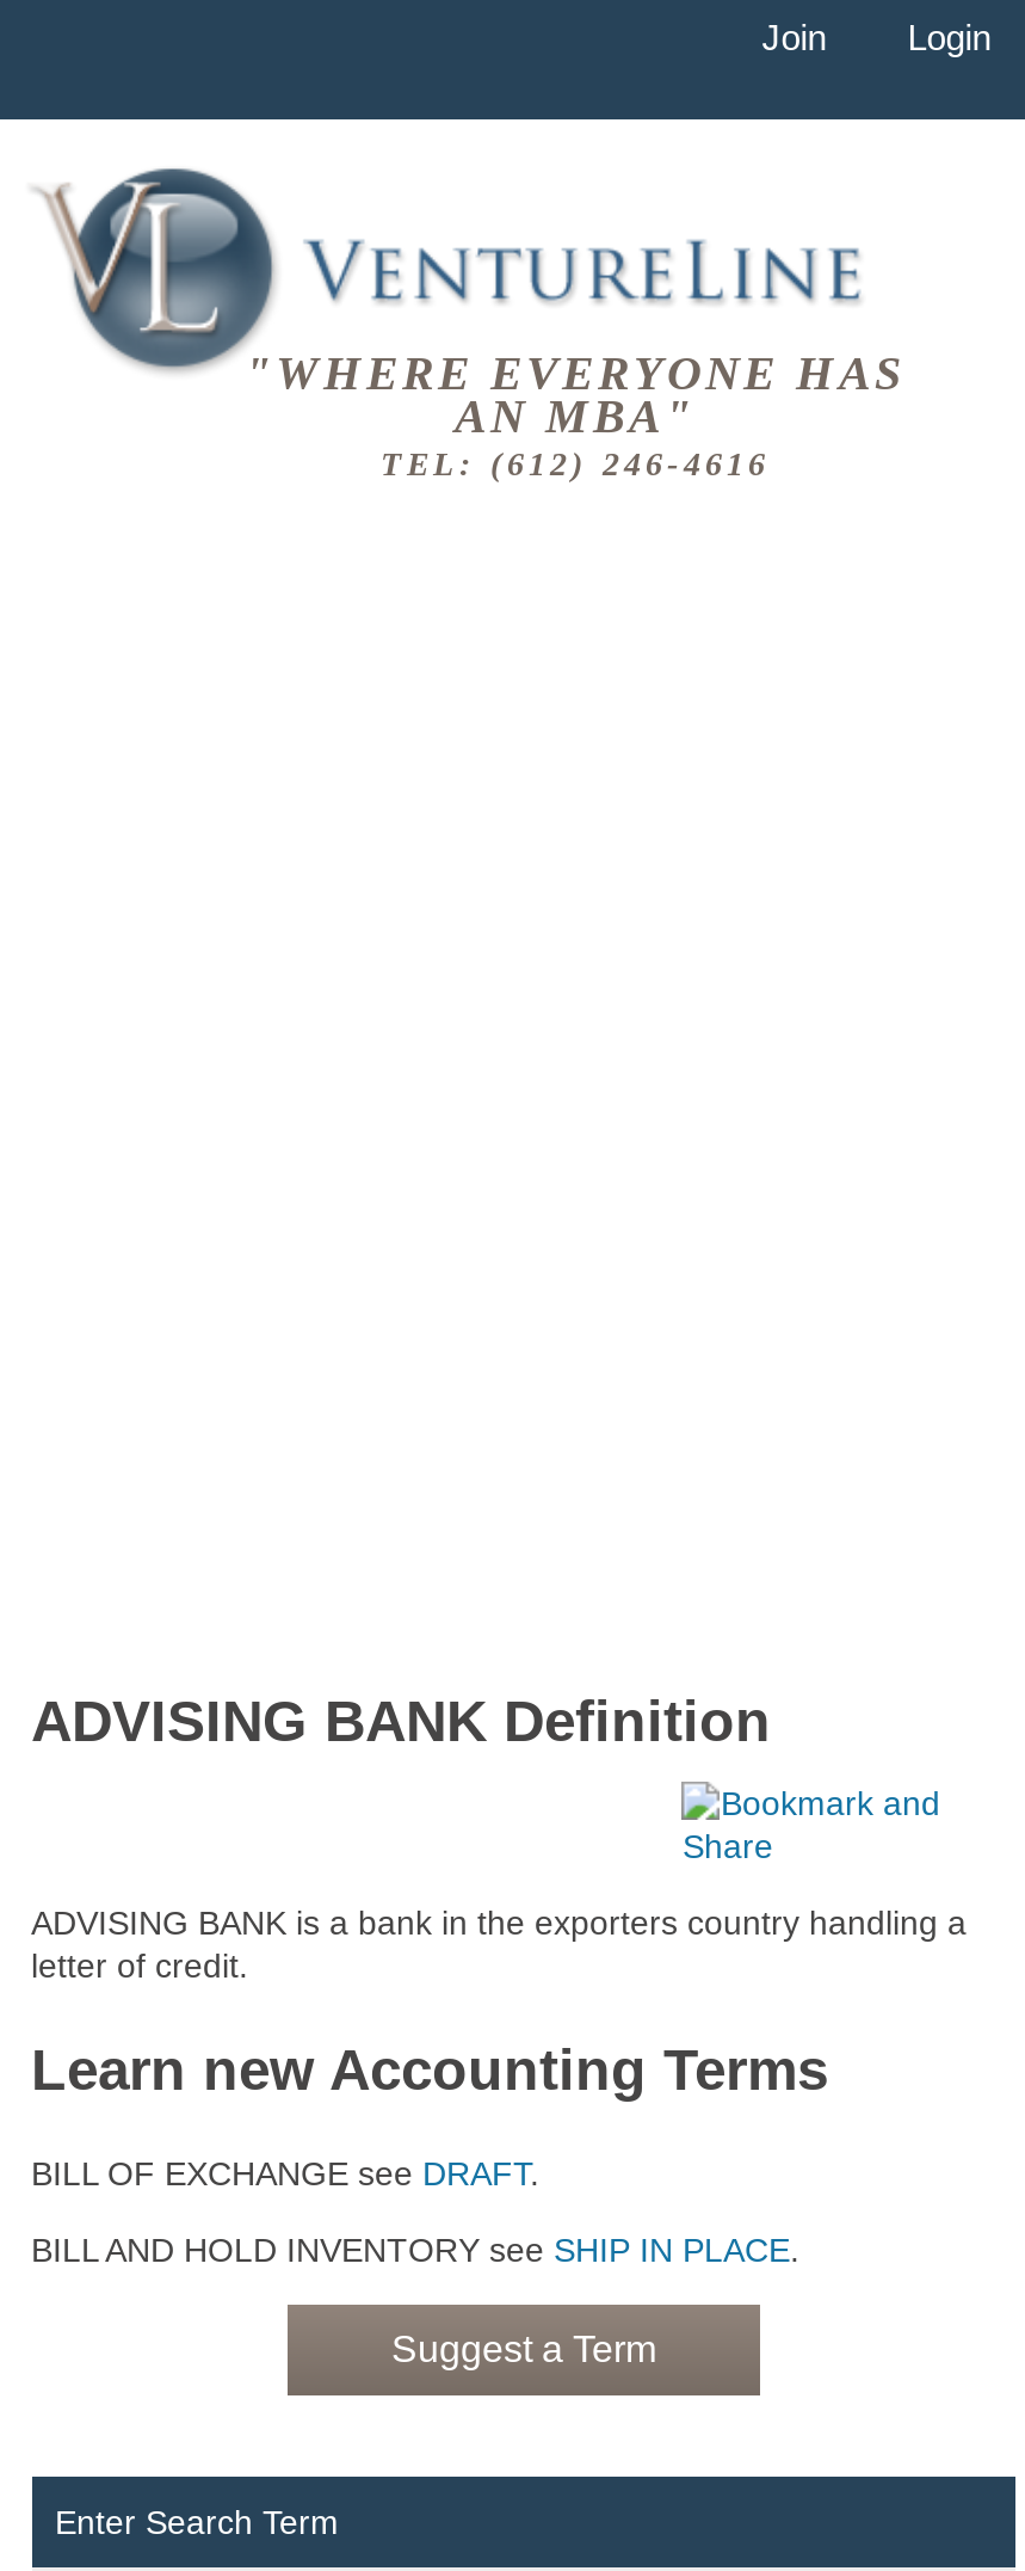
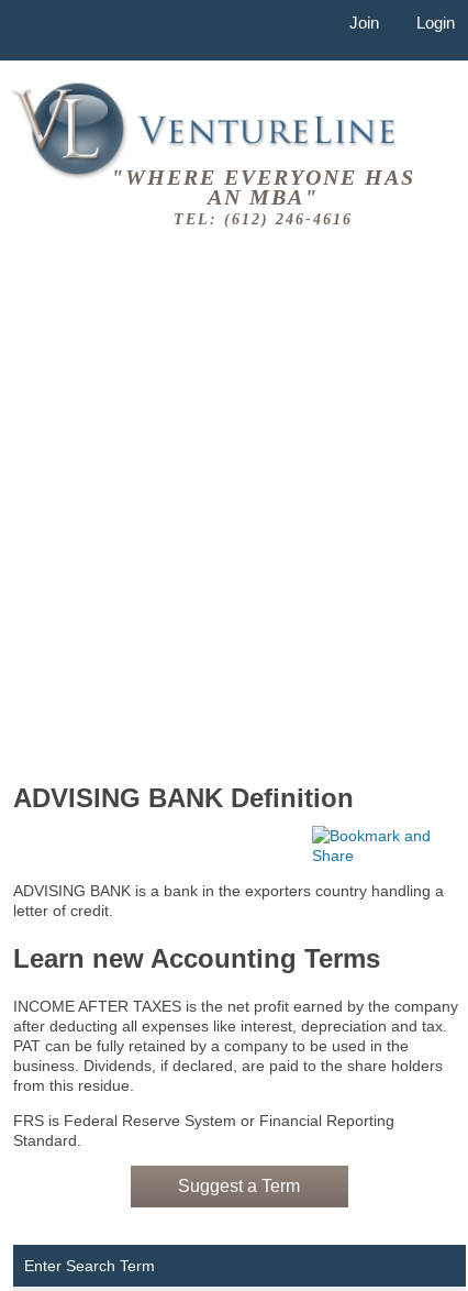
- BILL OF EXCHANGE see DRAFT.
+ INCOME AFTER TAXES is the net profit earned by the company
+ after deducting all expenses like interest, depreciation and tax.
+ PAT can be fully retained by a company to be used in the
+ business. Dividends, if declared, are paid to the share holders
+ from this residue.

- BILL AND HOLD INVENTORY see SHIP IN PLACE.
+ FRS is Federal Reserve System or Financial Reporting
+ Standard.
